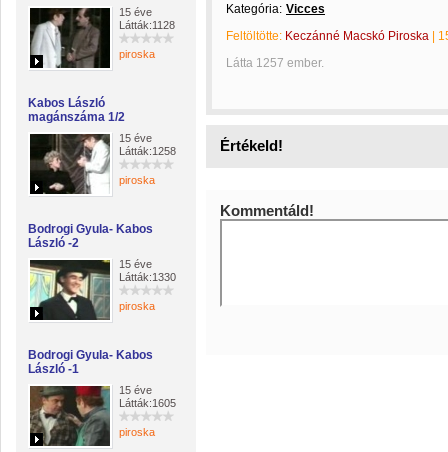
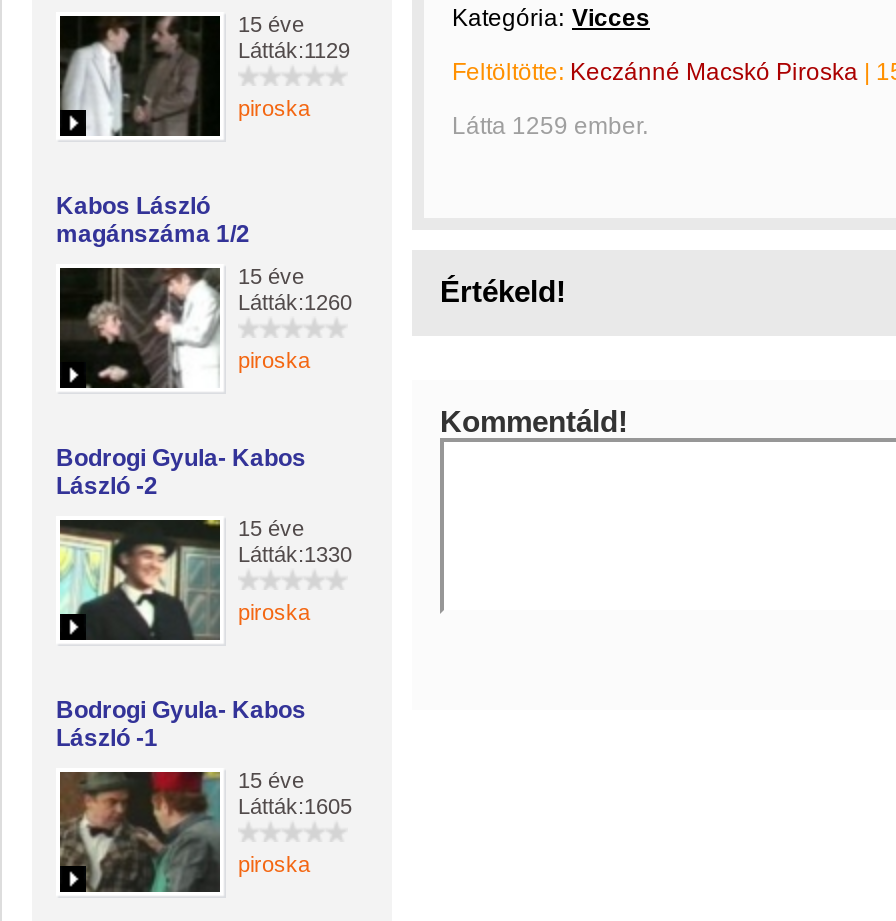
- Látták:1128
+ Látták:1129

- Látta 1257 ember.
+ Látta 1259 ember.

- Látták:1258
+ Látták:1260
